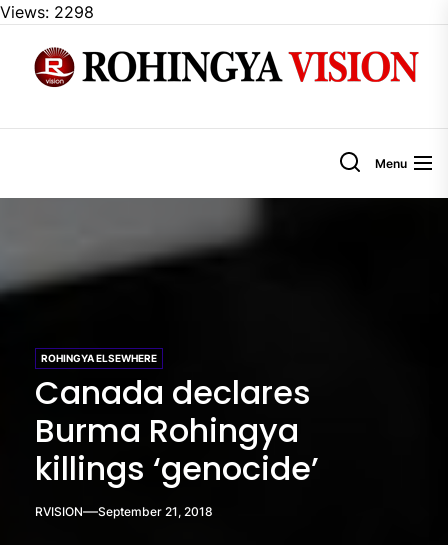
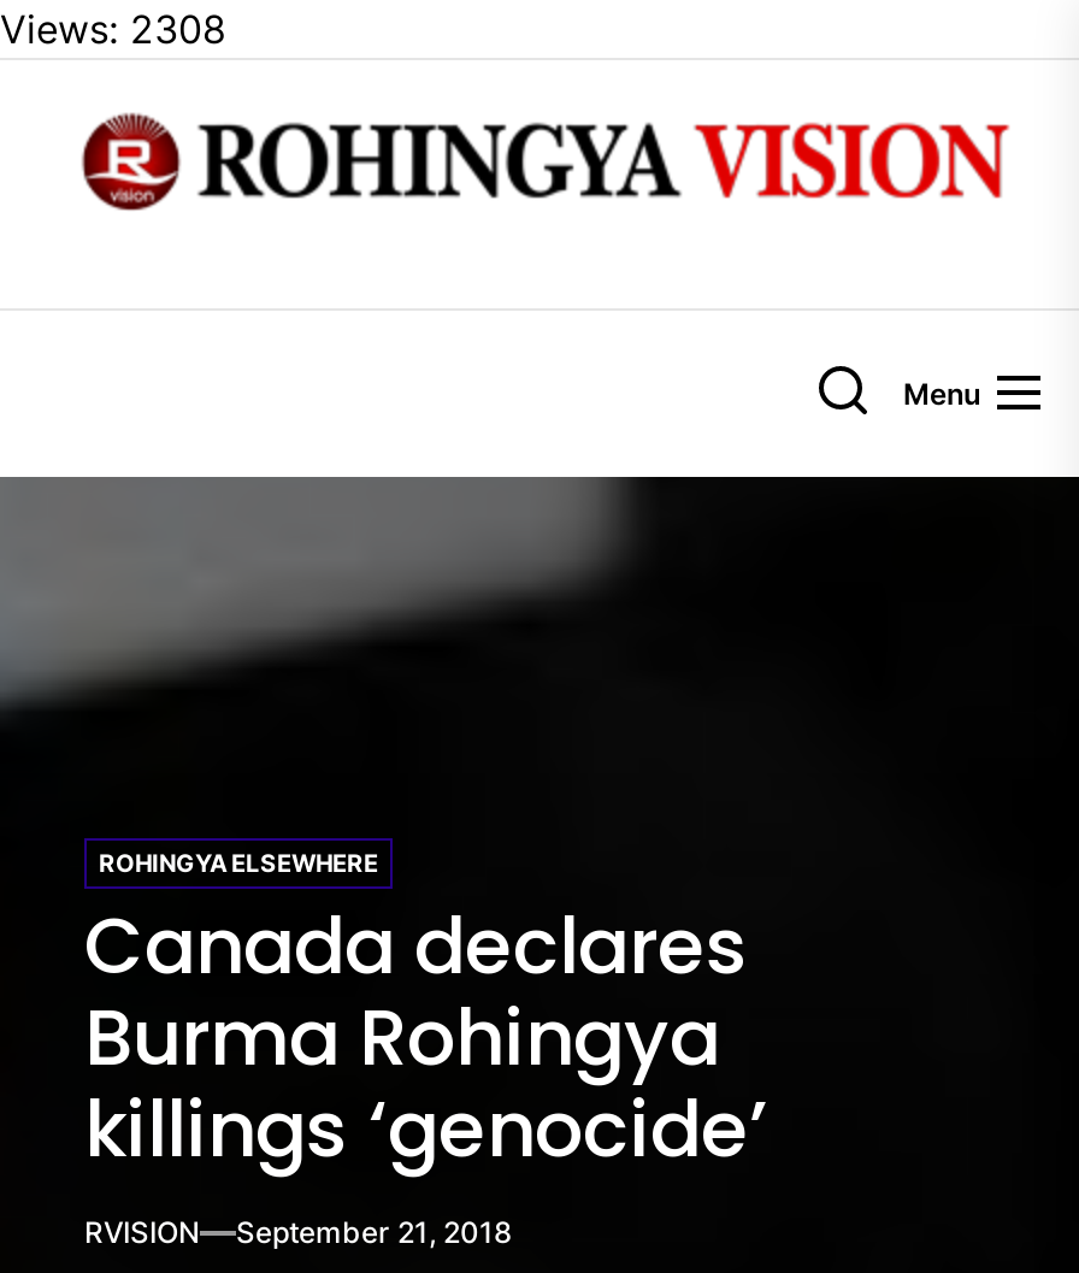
- Views: 2298
+ Views: 2308
